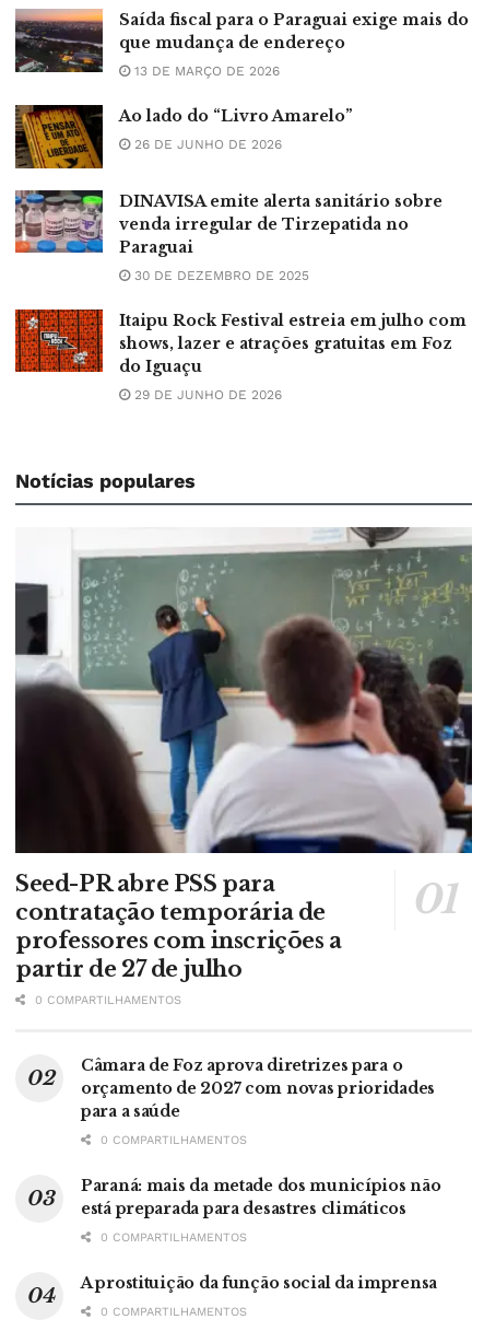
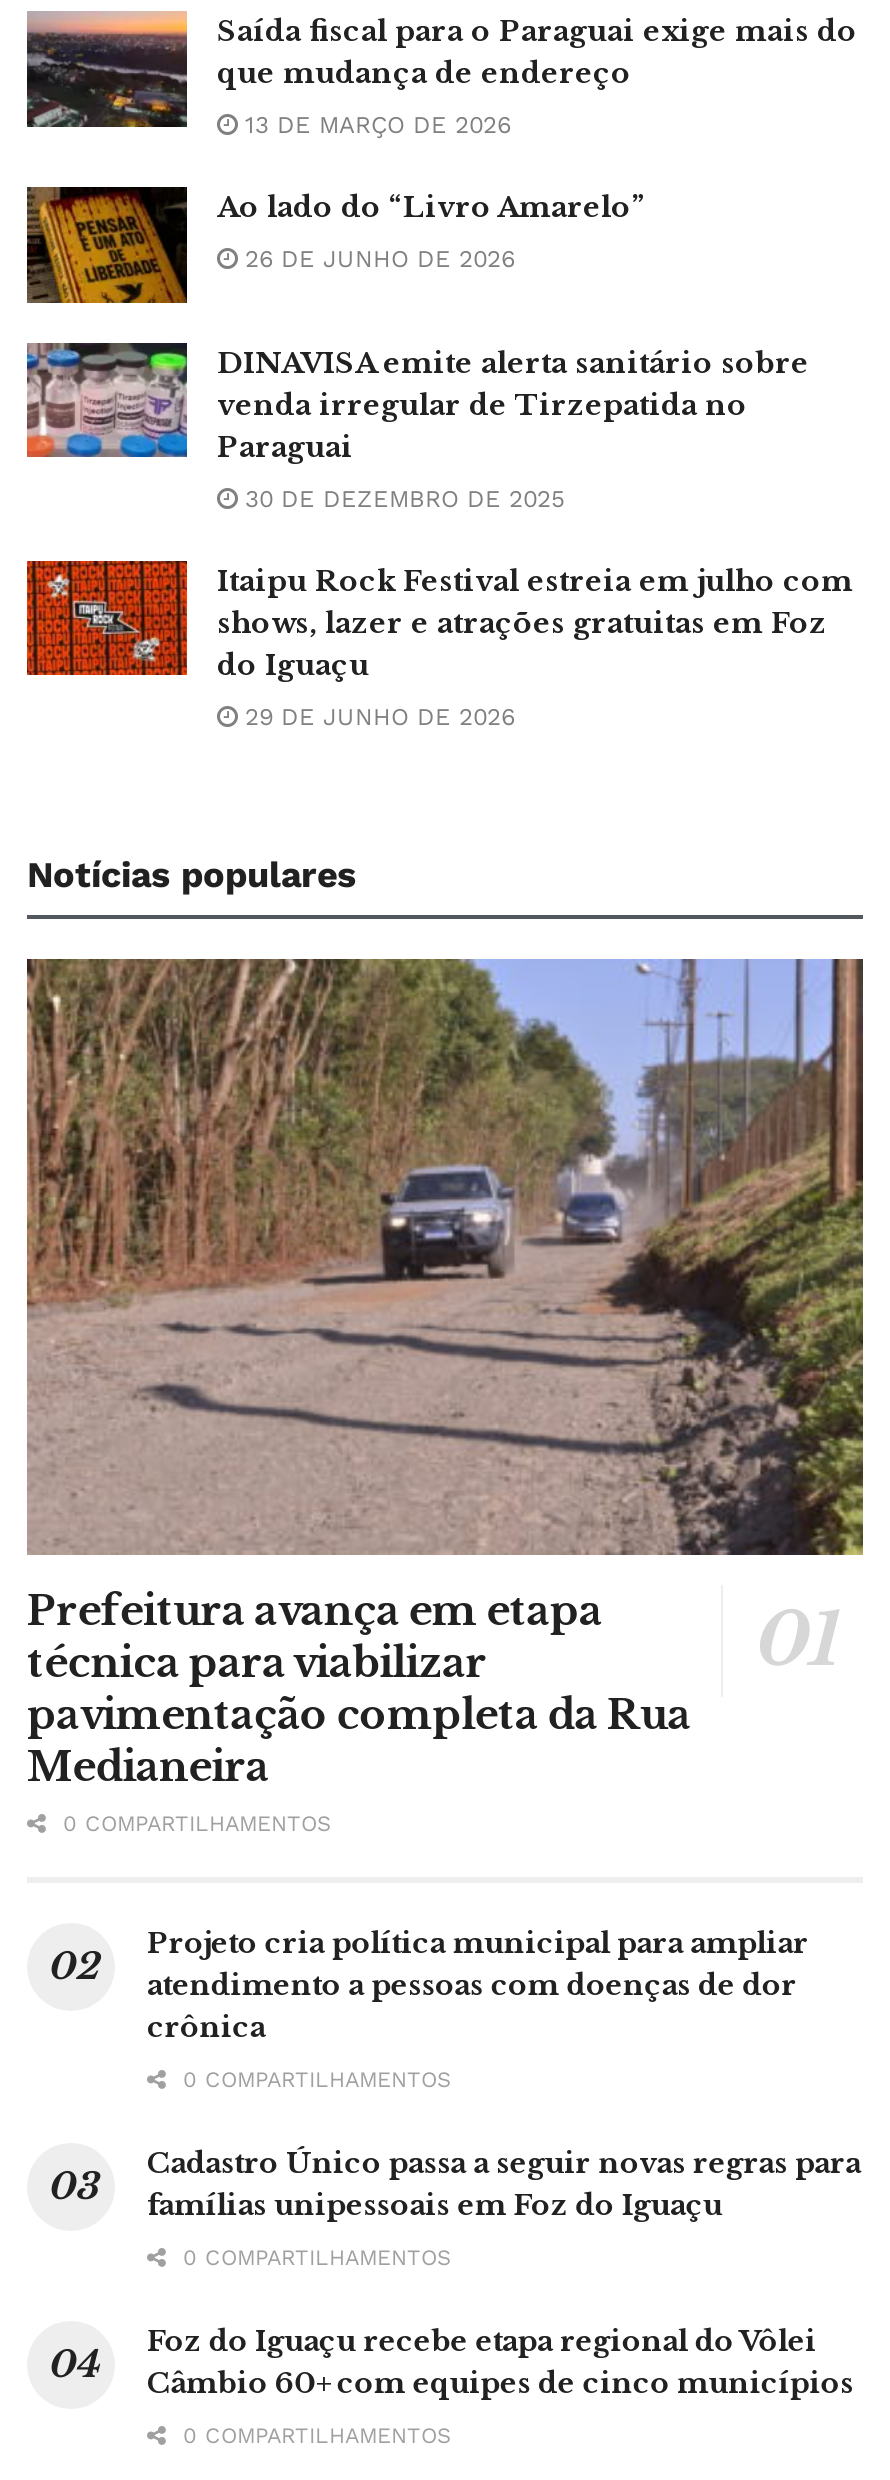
- [image]
- Seed-PR abre PSS para
- contratação temporária de
- professores com inscrições a
- partir de 27 de julho
+ [image]
+ Prefeitura avança em etapa
+ técnica para viabilizar
+ pavimentação completa da Rua
+ Medianeira

- Câmara de Foz aprova diretrizes para o
- orçamento de 2027 com novas prioridades
- para a saúde
+ Projeto cria política municipal para ampliar
+ atendimento a pessoas com doenças de dor
+ crônica

- Paraná: mais da metade dos municípios não
- está preparada para desastres climáticos
+ Cadastro Único passa a seguir novas regras para
+ famílias unipessoais em Foz do Iguaçu

- A prostituição da função social da imprensa
+ Foz do Iguaçu recebe etapa regional do Vôlei
+ Câmbio 60+ com equipes de cinco municípios
